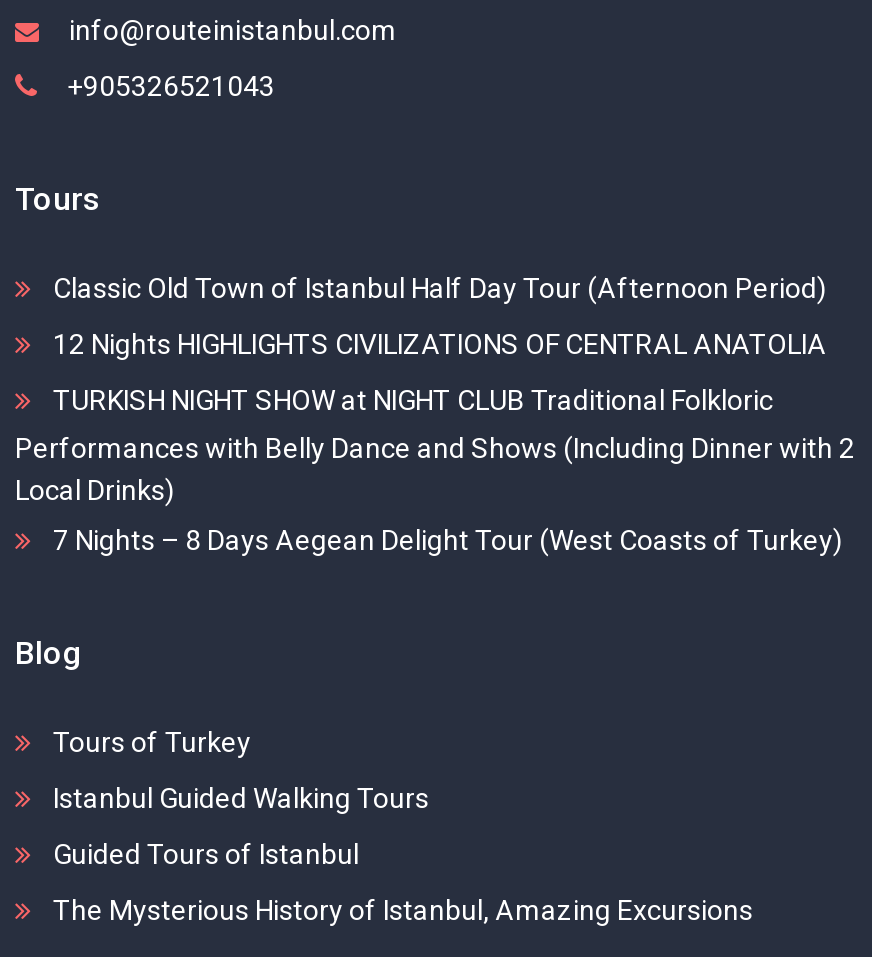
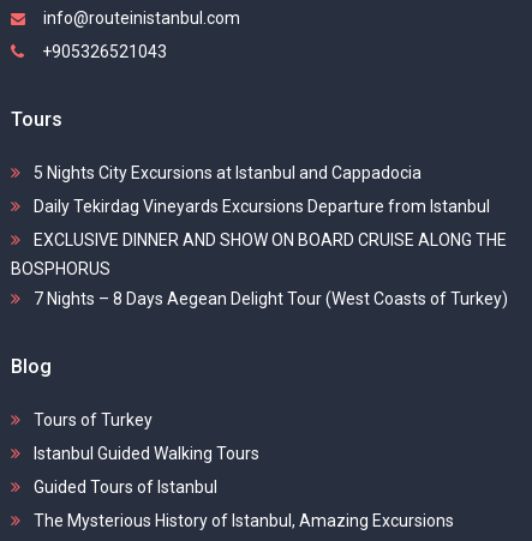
- Classic Old Town of Istanbul Half Day Tour (Afternoon Period)
+ 5 Nights City Excursions at Istanbul and Cappadocia

- 12 Nights HIGHLIGHTS CIVILIZATIONS OF CENTRAL ANATOLIA
+ Daily Tekirdag Vineyards Excursions Departure from Istanbul

- TURKISH NIGHT SHOW at NIGHT CLUB Traditional Folkloric
+ EXCLUSIVE DINNER AND SHOW ON BOARD CRUISE ALONG THE

- Performances with Belly Dance and Shows (Including Dinner with 2
- Local Drinks)
+ BOSPHORUS
